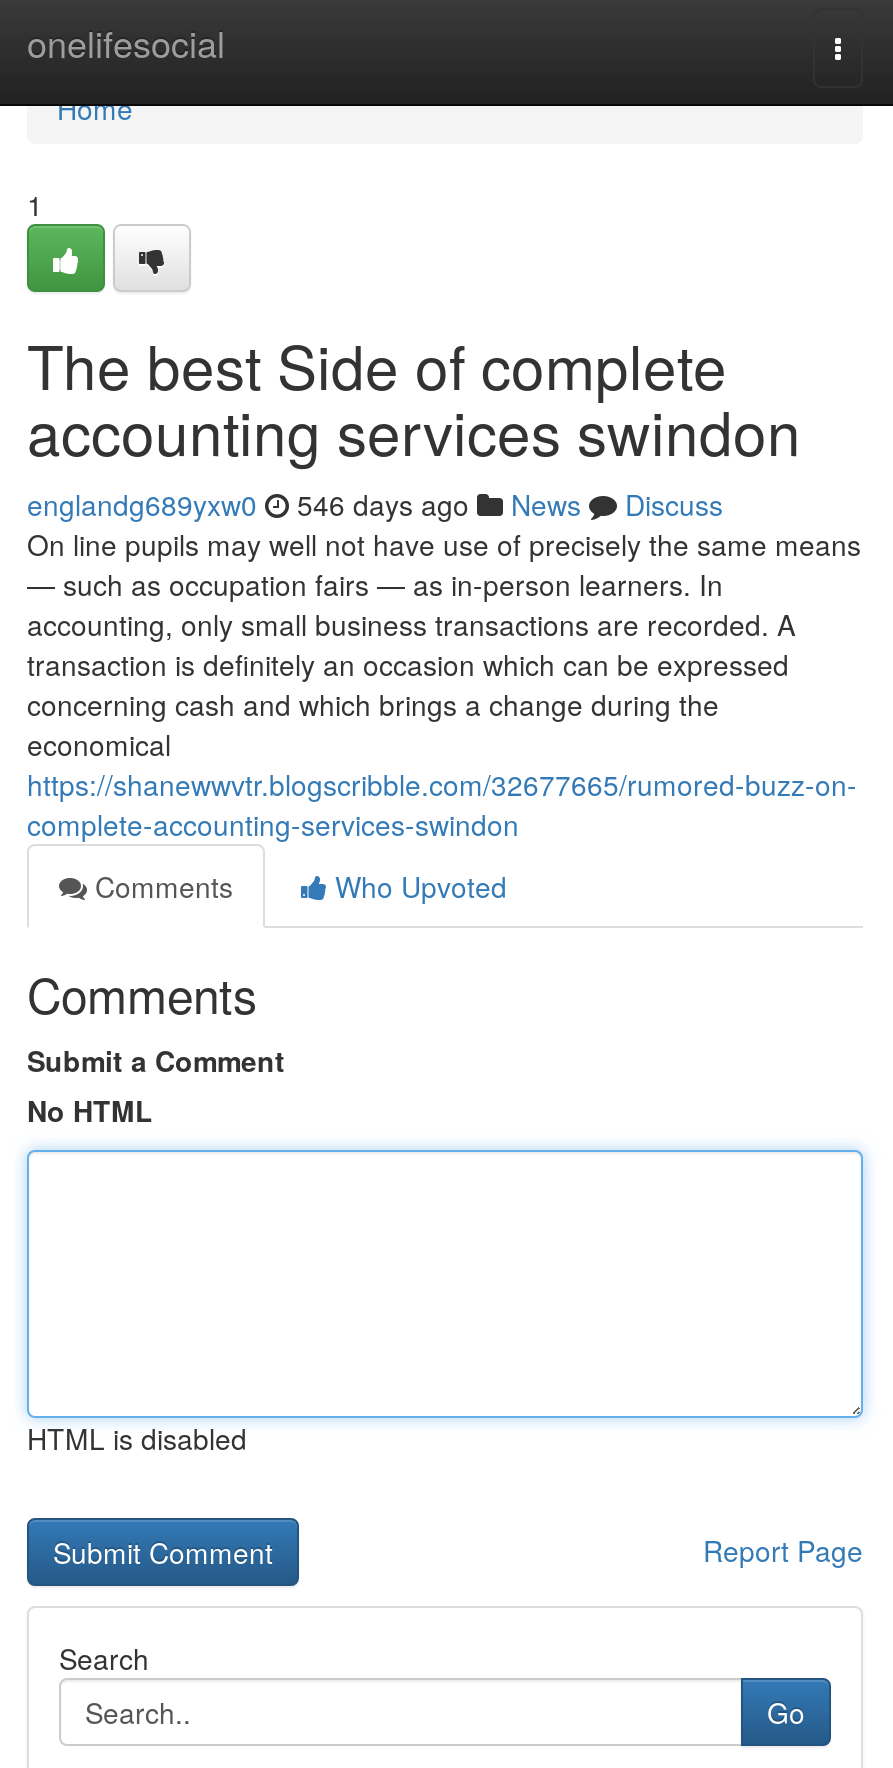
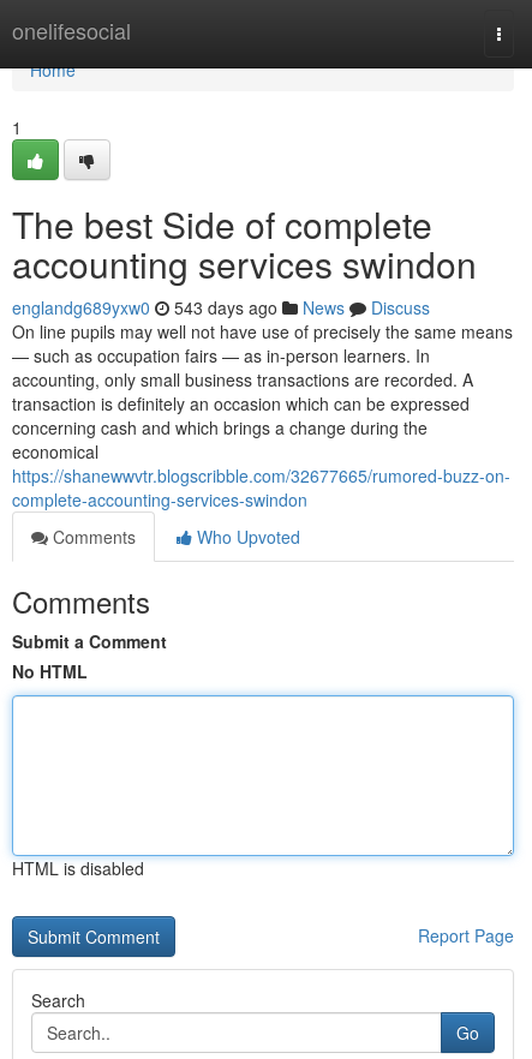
- englandg689yxw0 546 days ago News Discuss
+ englandg689yxw0 543 days ago News Discuss
